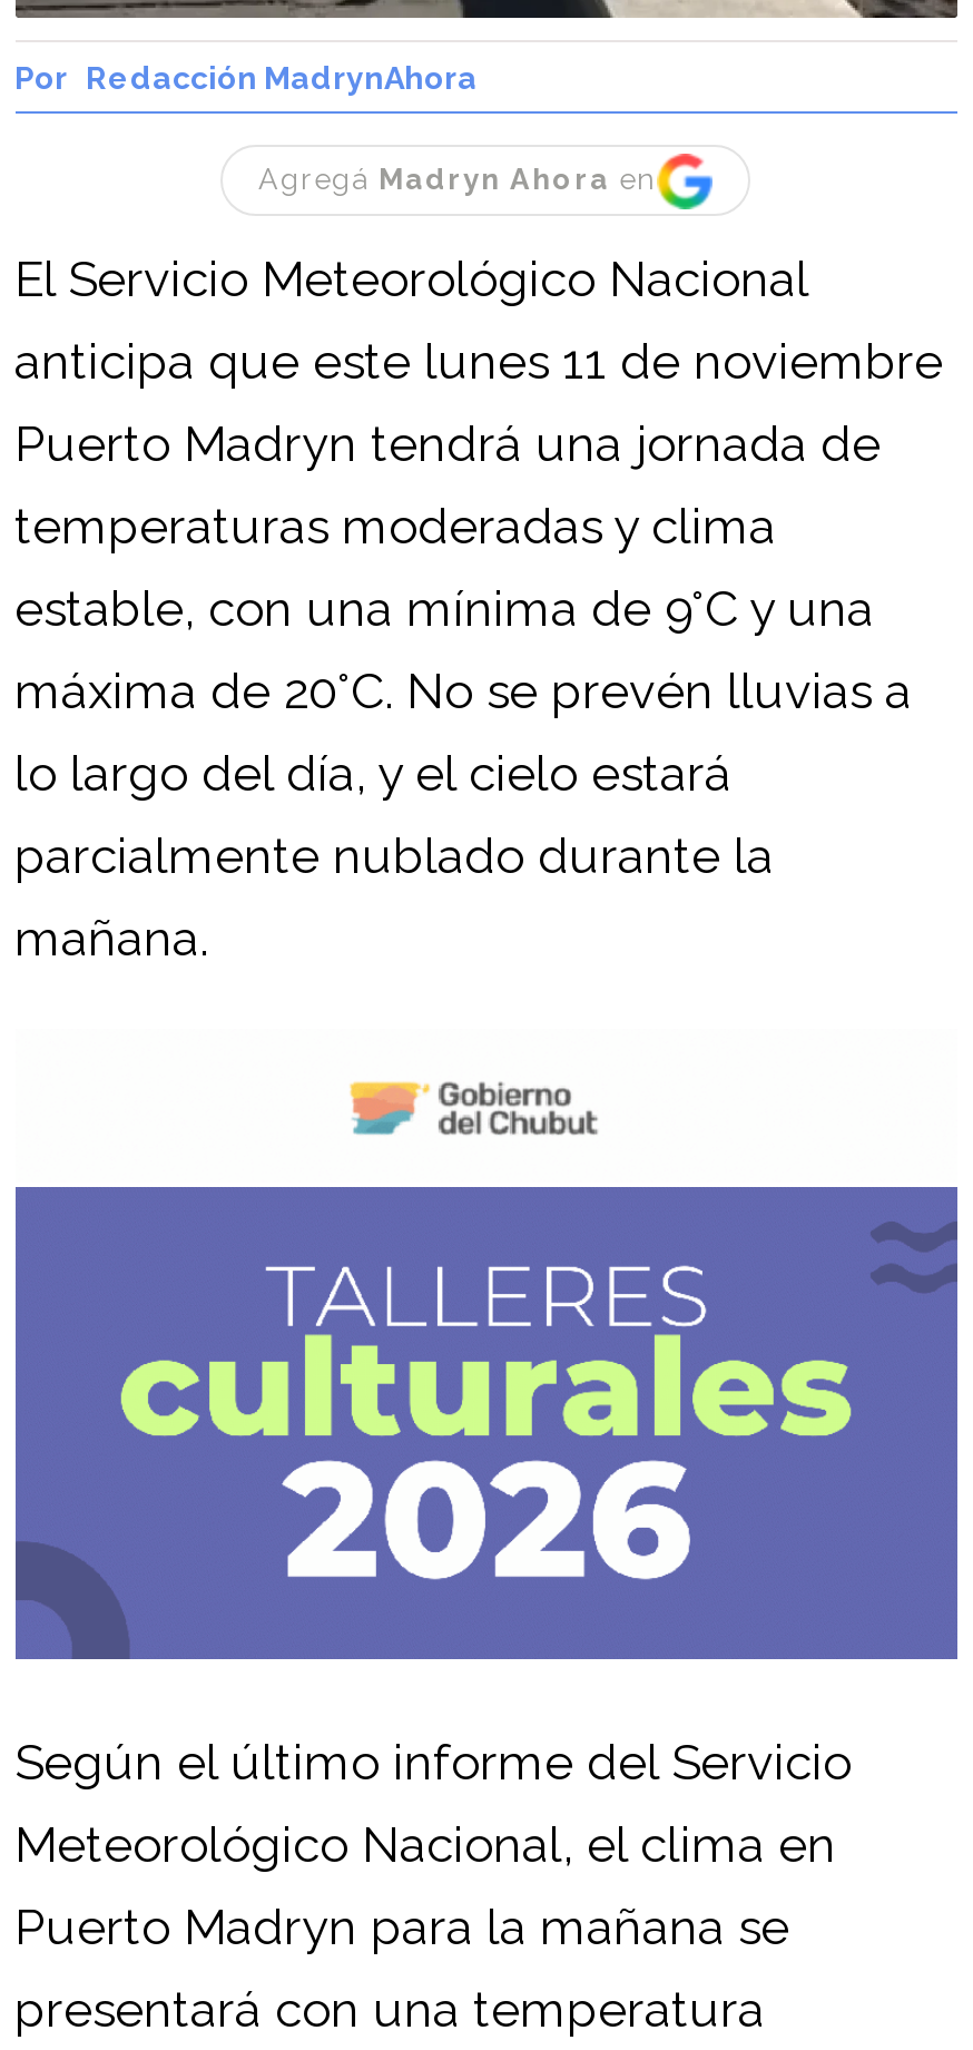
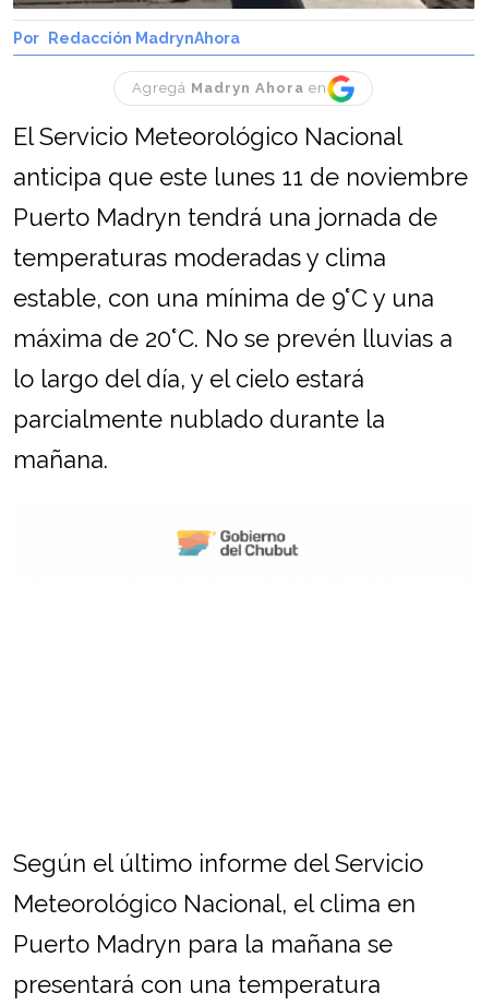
- [image]
